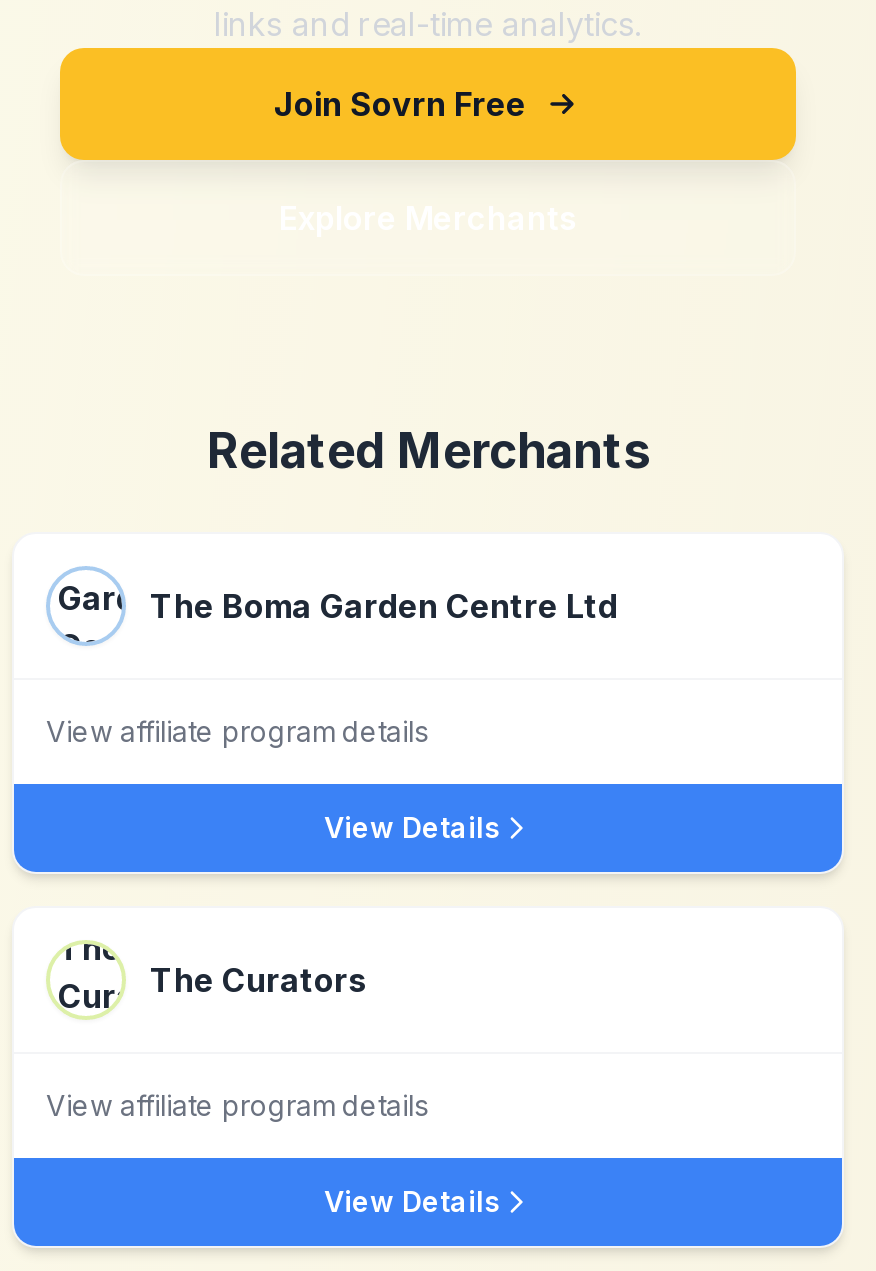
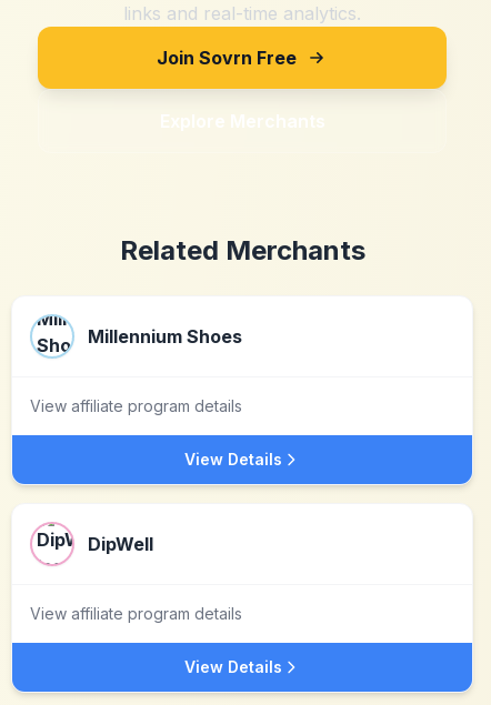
- [image]
- The Boma Garden Centre Ltd
+ [image]
+ Millennium Shoes

- [image]
- The Curators
+ [image]
+ DipWell
